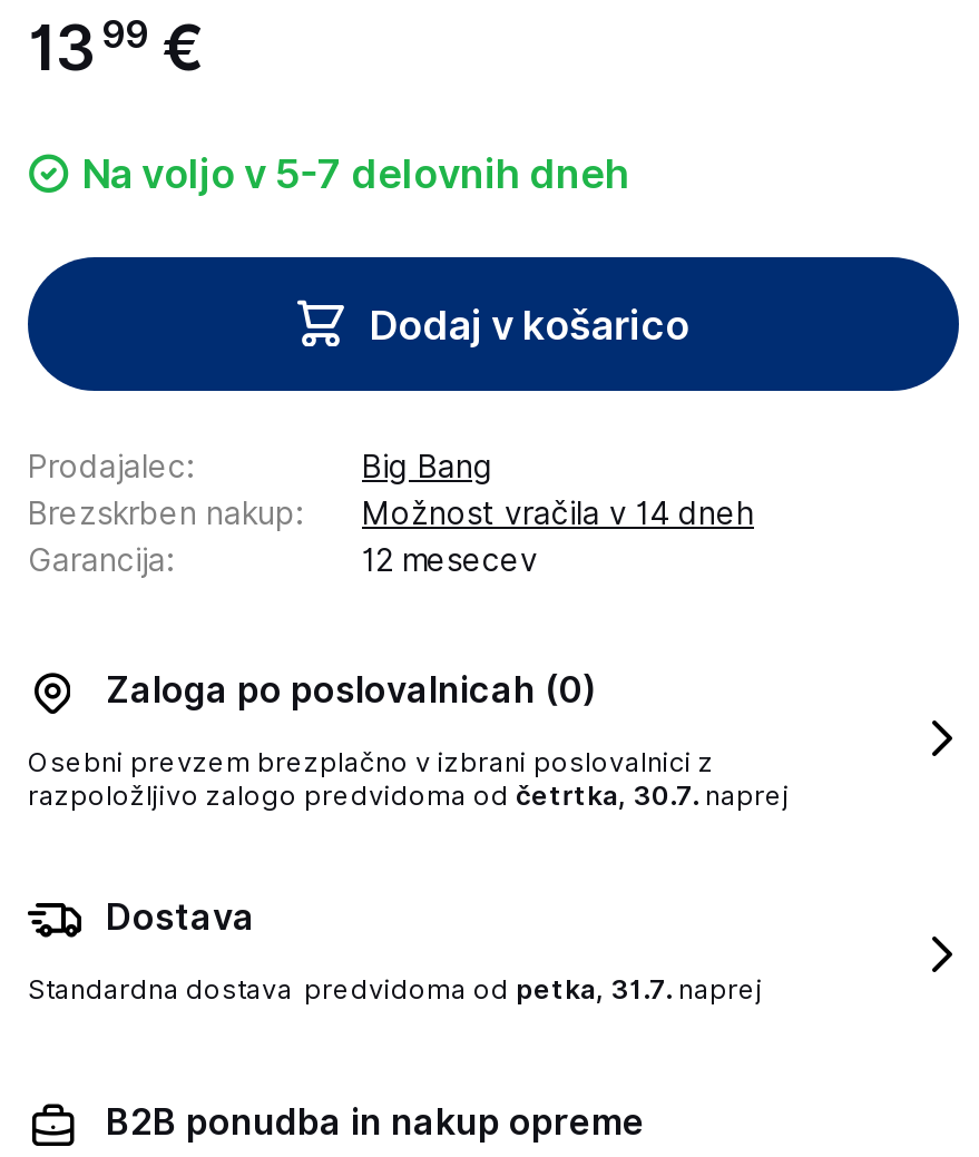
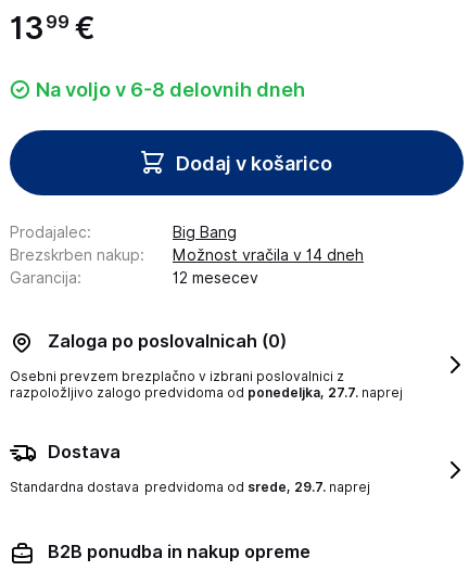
- Na voljo v 5-7 delovnih dneh
+ Na voljo v 6-8 delovnih dneh

- razpoložljivo zalogo predvidoma od četrtka, 30.7. naprej
+ razpoložljivo zalogo predvidoma od ponedeljka, 27.7. naprej

- Standardna dostava predvidoma od petka, 31.7. naprej
+ Standardna dostava predvidoma od srede, 29.7. naprej
